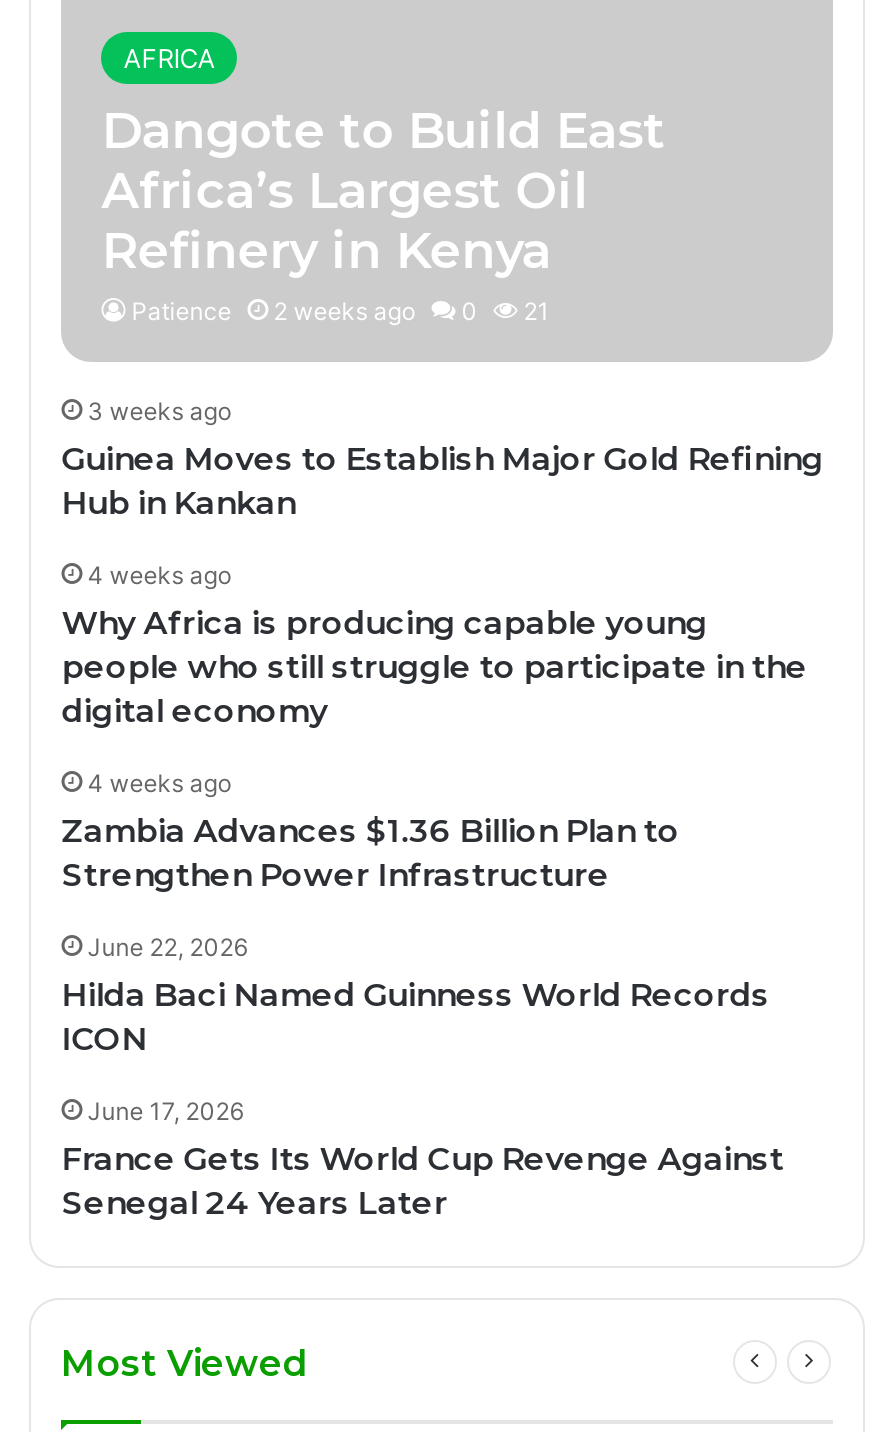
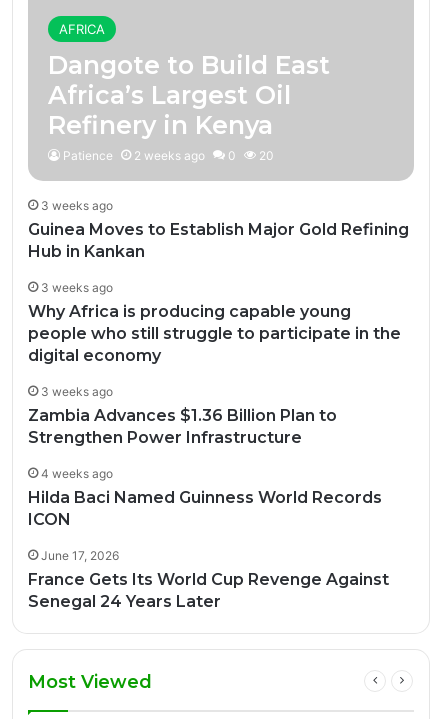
- Patience 2 weeks ago 0 21
+ Patience 2 weeks ago 0 20

- 4 weeks ago
+ 3 weeks ago

- 4 weeks ago
+ 3 weeks ago

- June 22, 2026
+ 4 weeks ago
